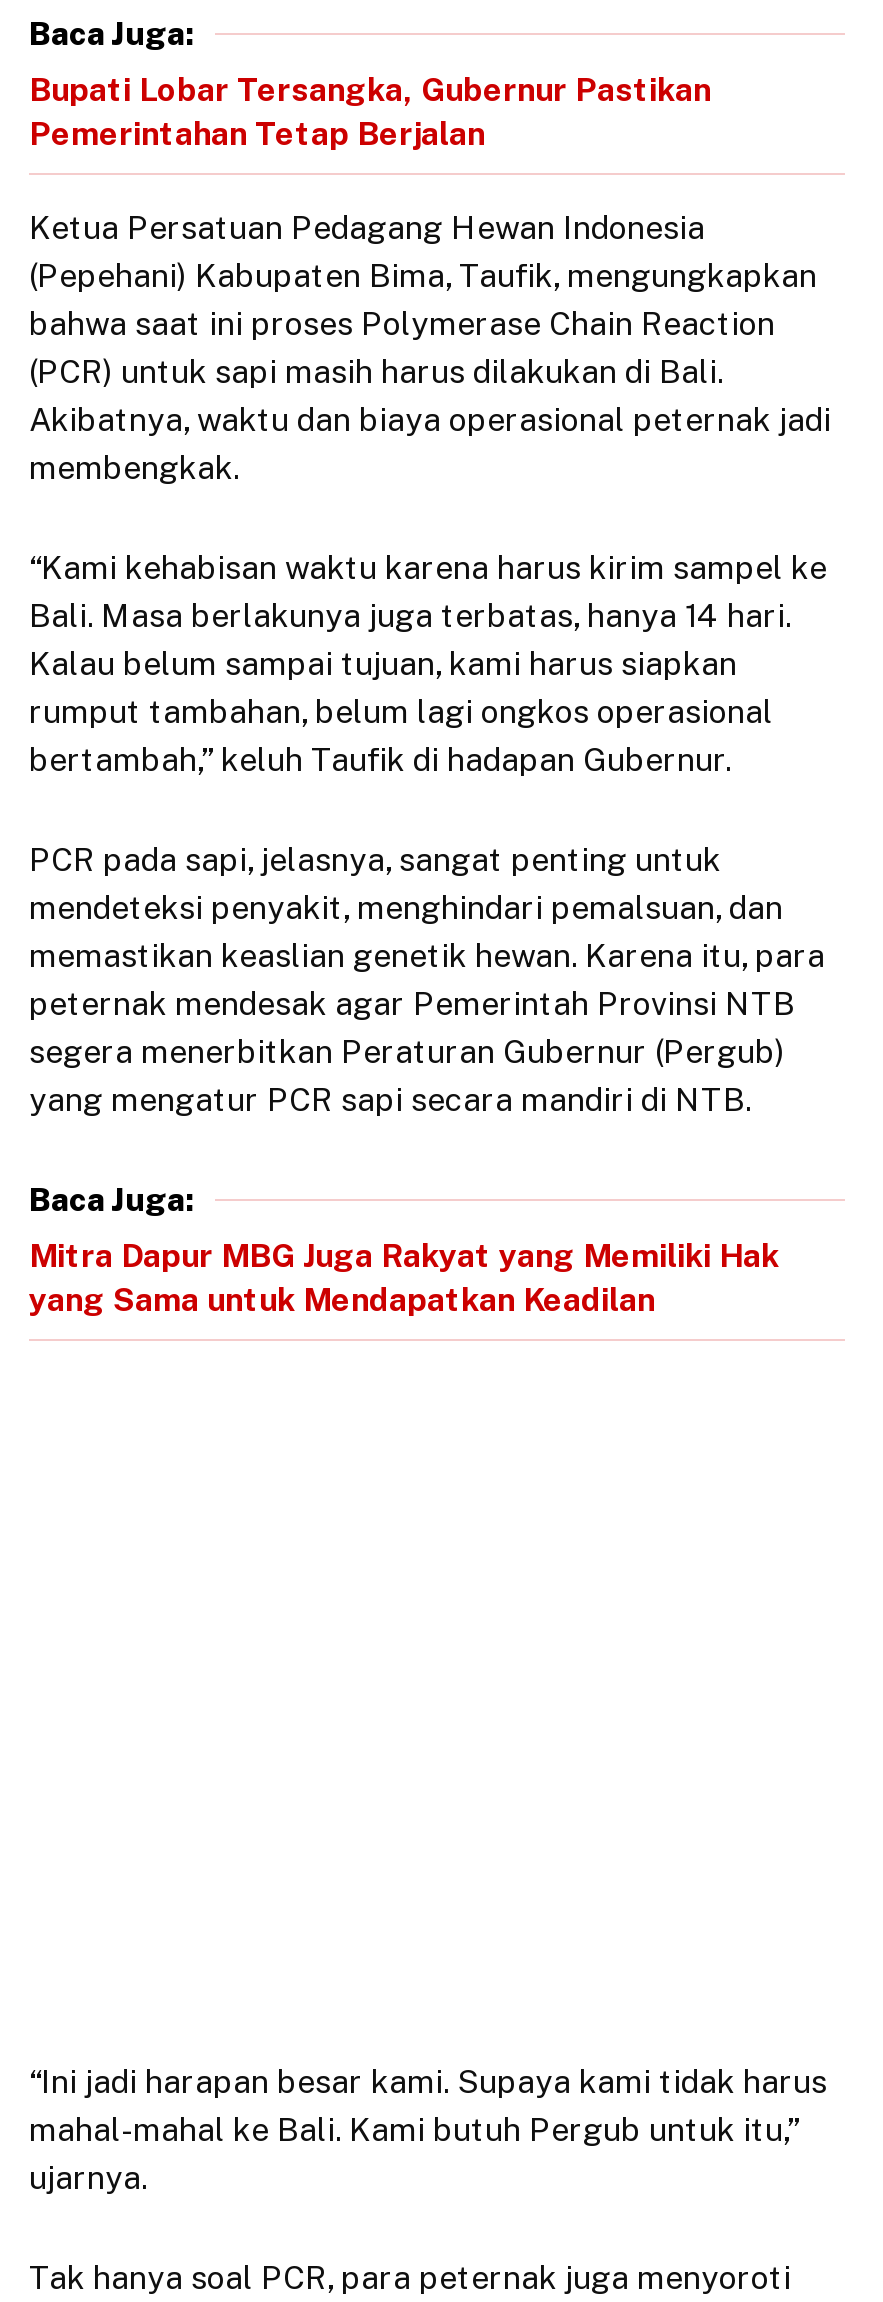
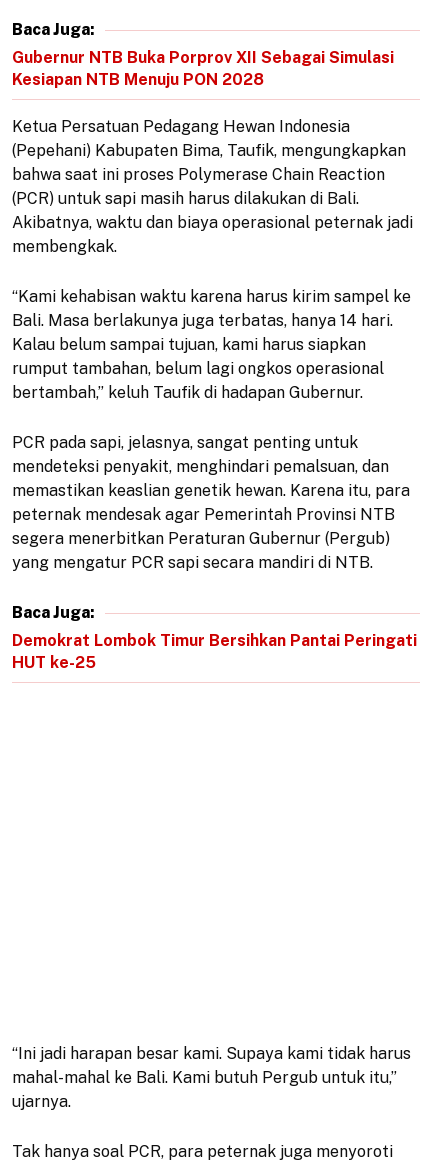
- Bupati Lobar Tersangka, Gubernur Pastikan
- Pemerintahan Tetap Berjalan
+ Gubernur NTB Buka Porprov XII Sebagai Simulasi
+ Kesiapan NTB Menuju PON 2028

- Mitra Dapur MBG Juga Rakyat yang Memiliki Hak
- yang Sama untuk Mendapatkan Keadilan
+ Demokrat Lombok Timur Bersihkan Pantai Peringati
+ HUT ke-25
